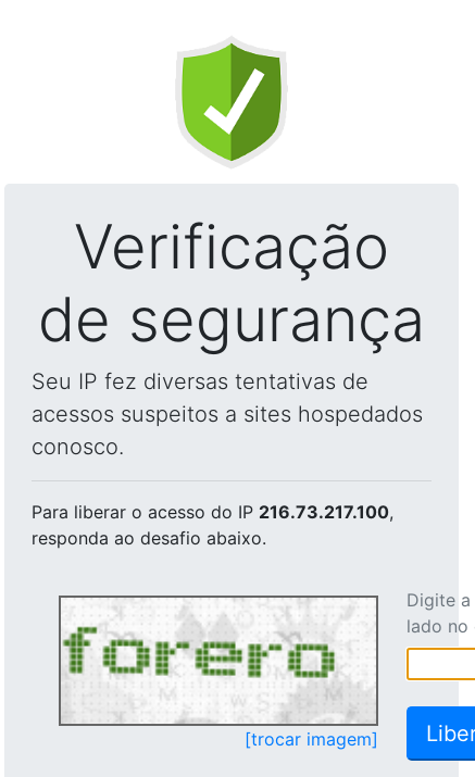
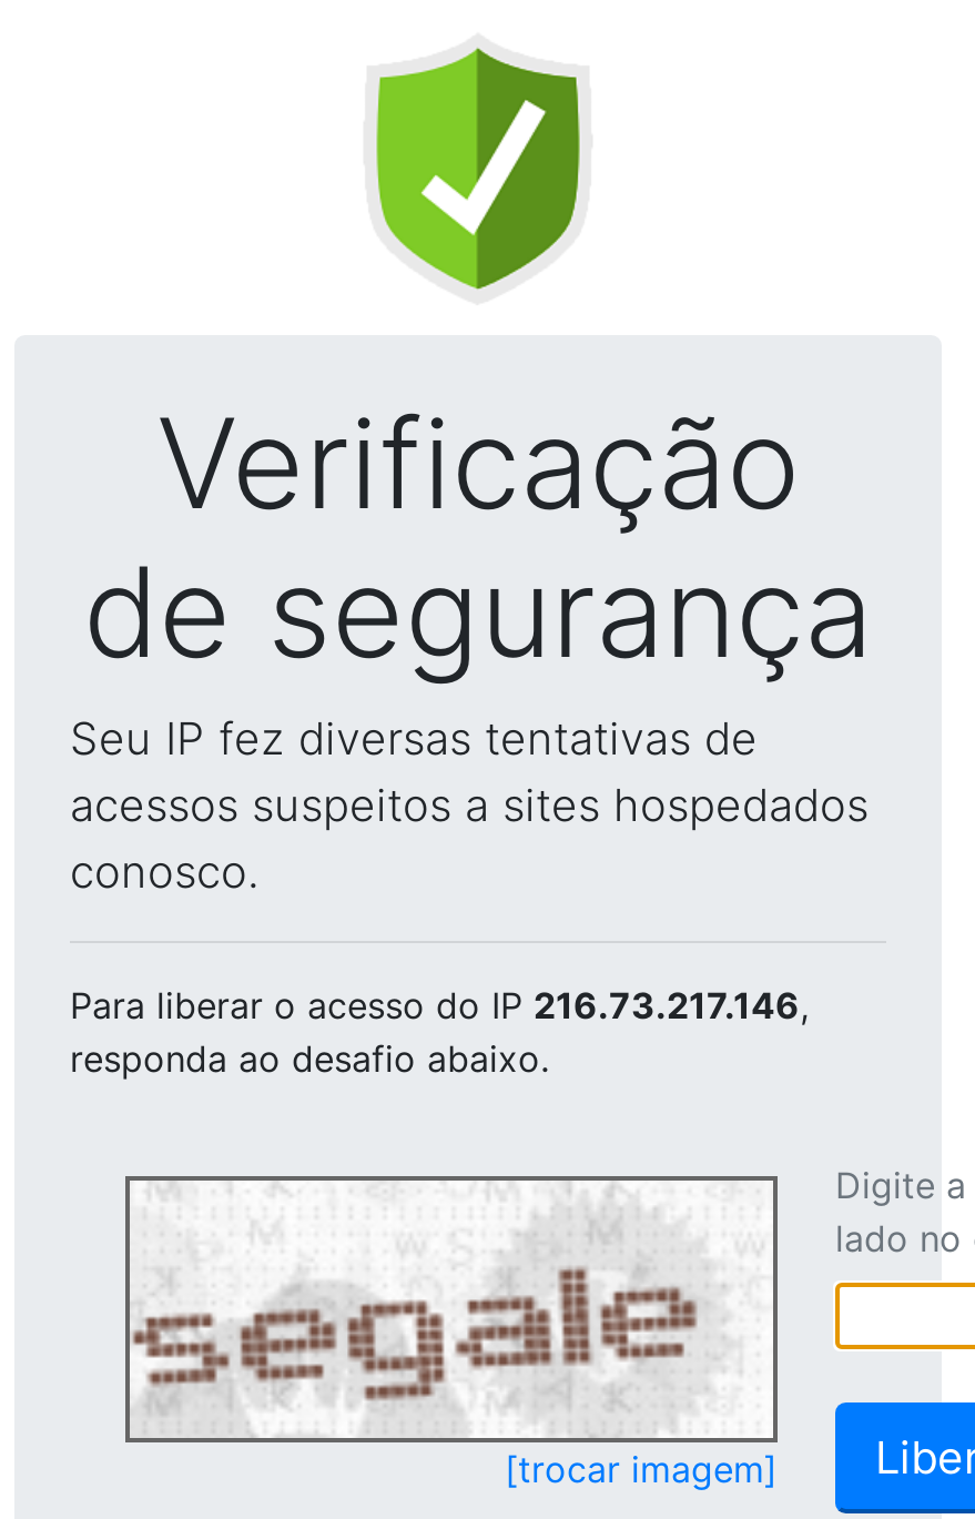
- Para liberar o acesso do IP 216.73.217.100,
+ Para liberar o acesso do IP 216.73.217.146,

- [image]
+ [image]
